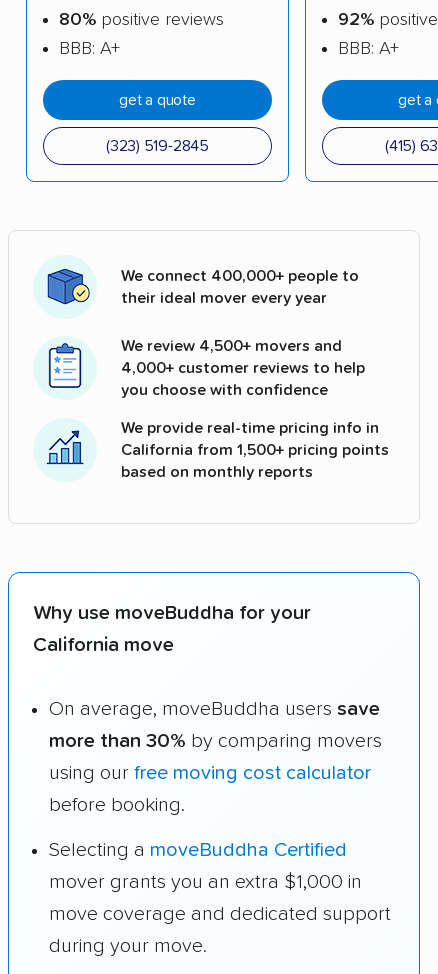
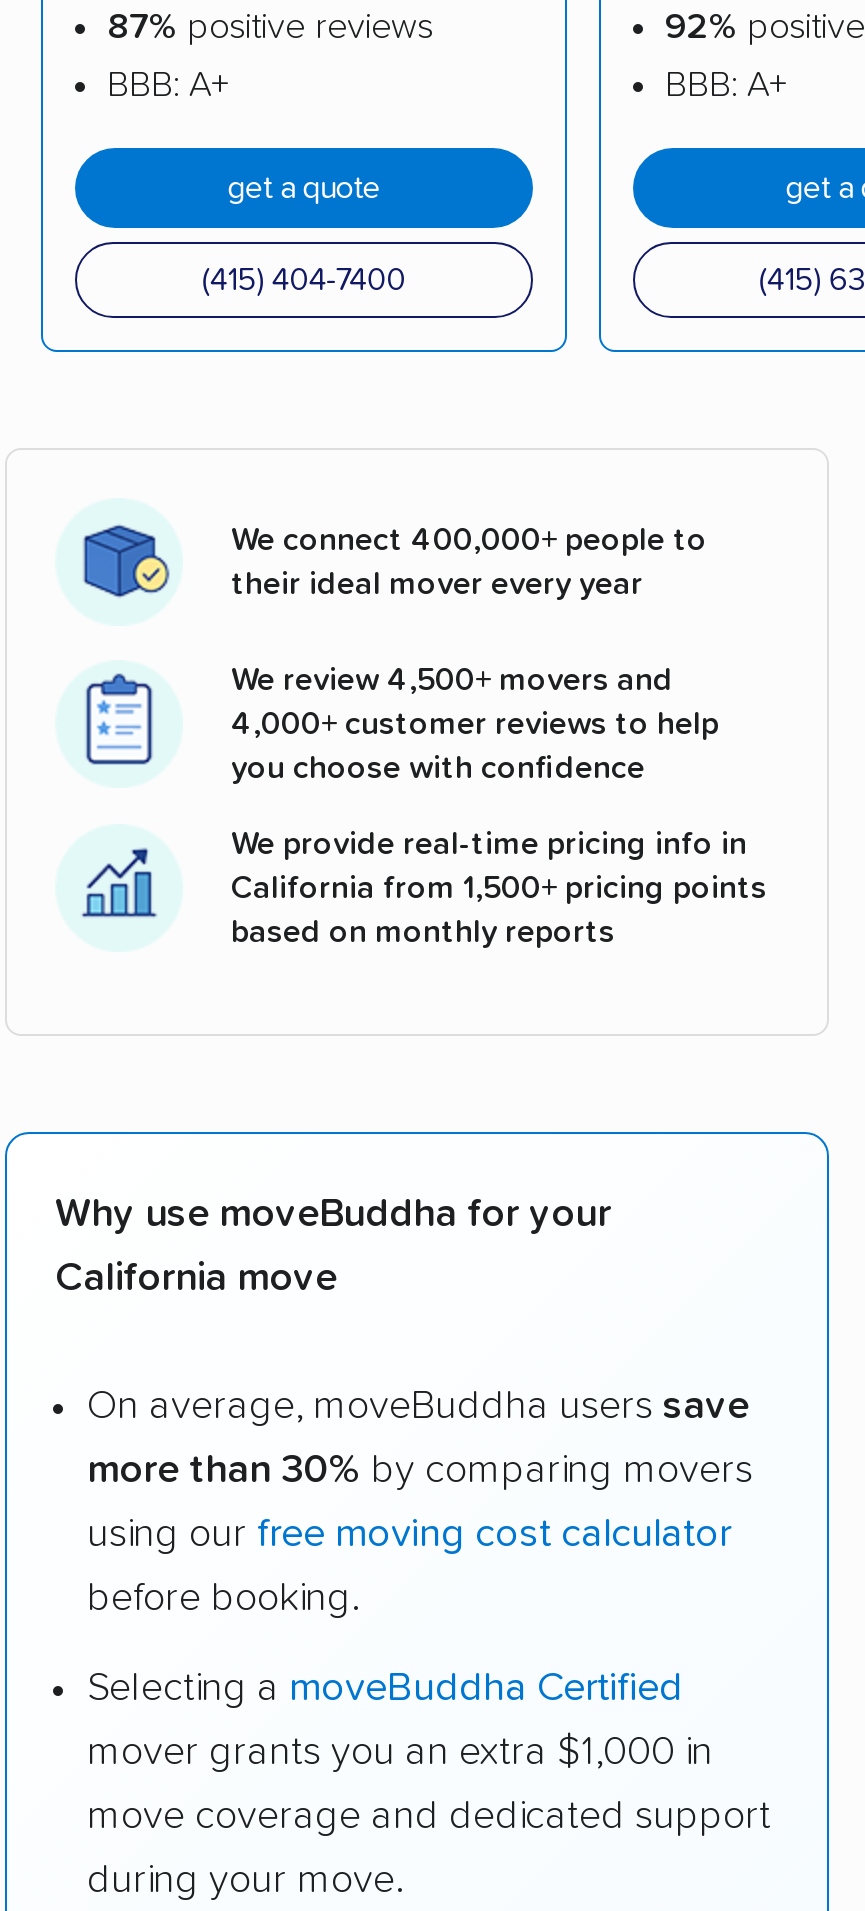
- 80% positive reviews
+ 87% positive reviews

- (323) 519-2845
+ (415) 404-7400
